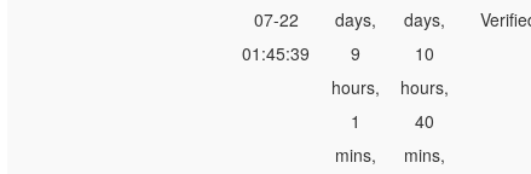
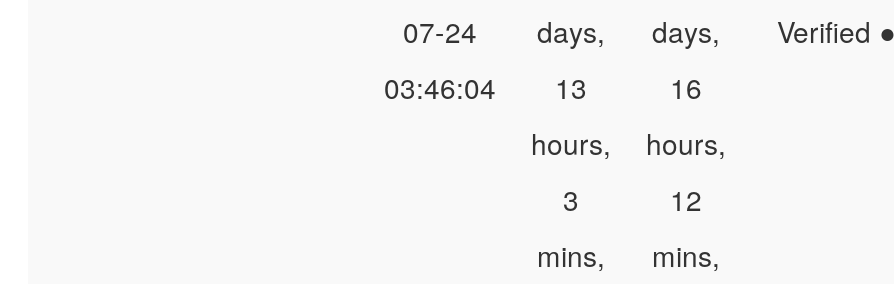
- 07-22
+ 07-24

- 01:45:39
+ 03:46:04

- 9
+ 13

- 10
+ 16

- 1
+ 3

- 40
+ 12
